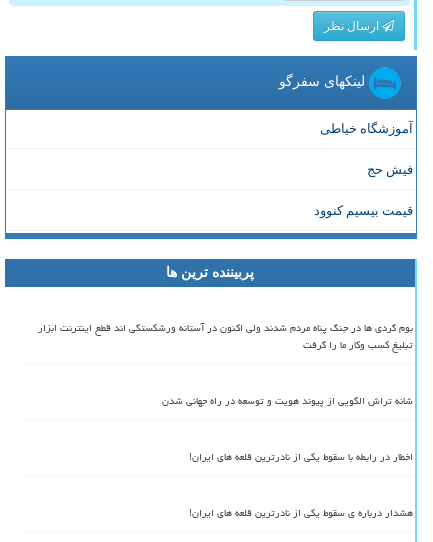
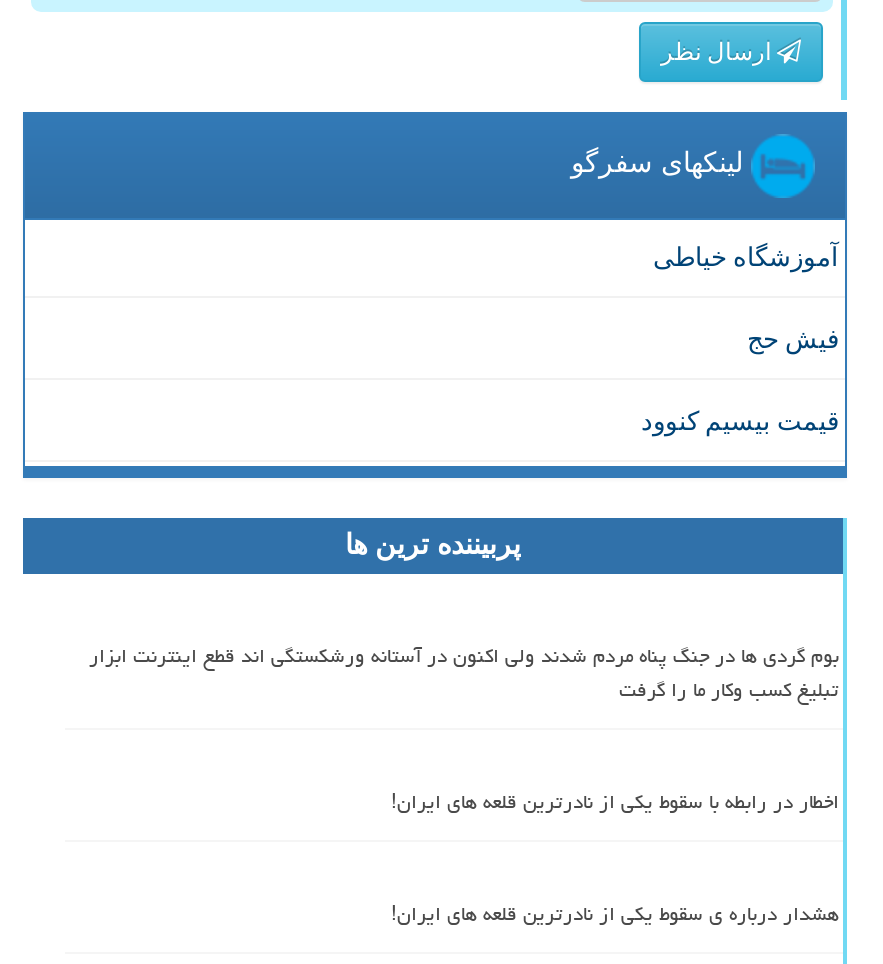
- شانه تراش الگویی از پیوند هویت و توسعه در راه جهانی شدن
